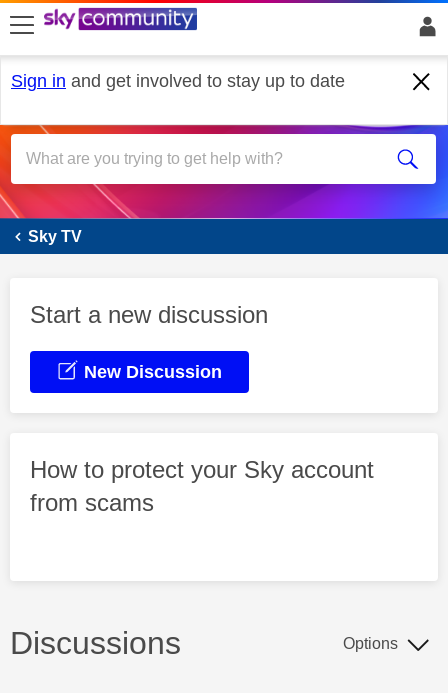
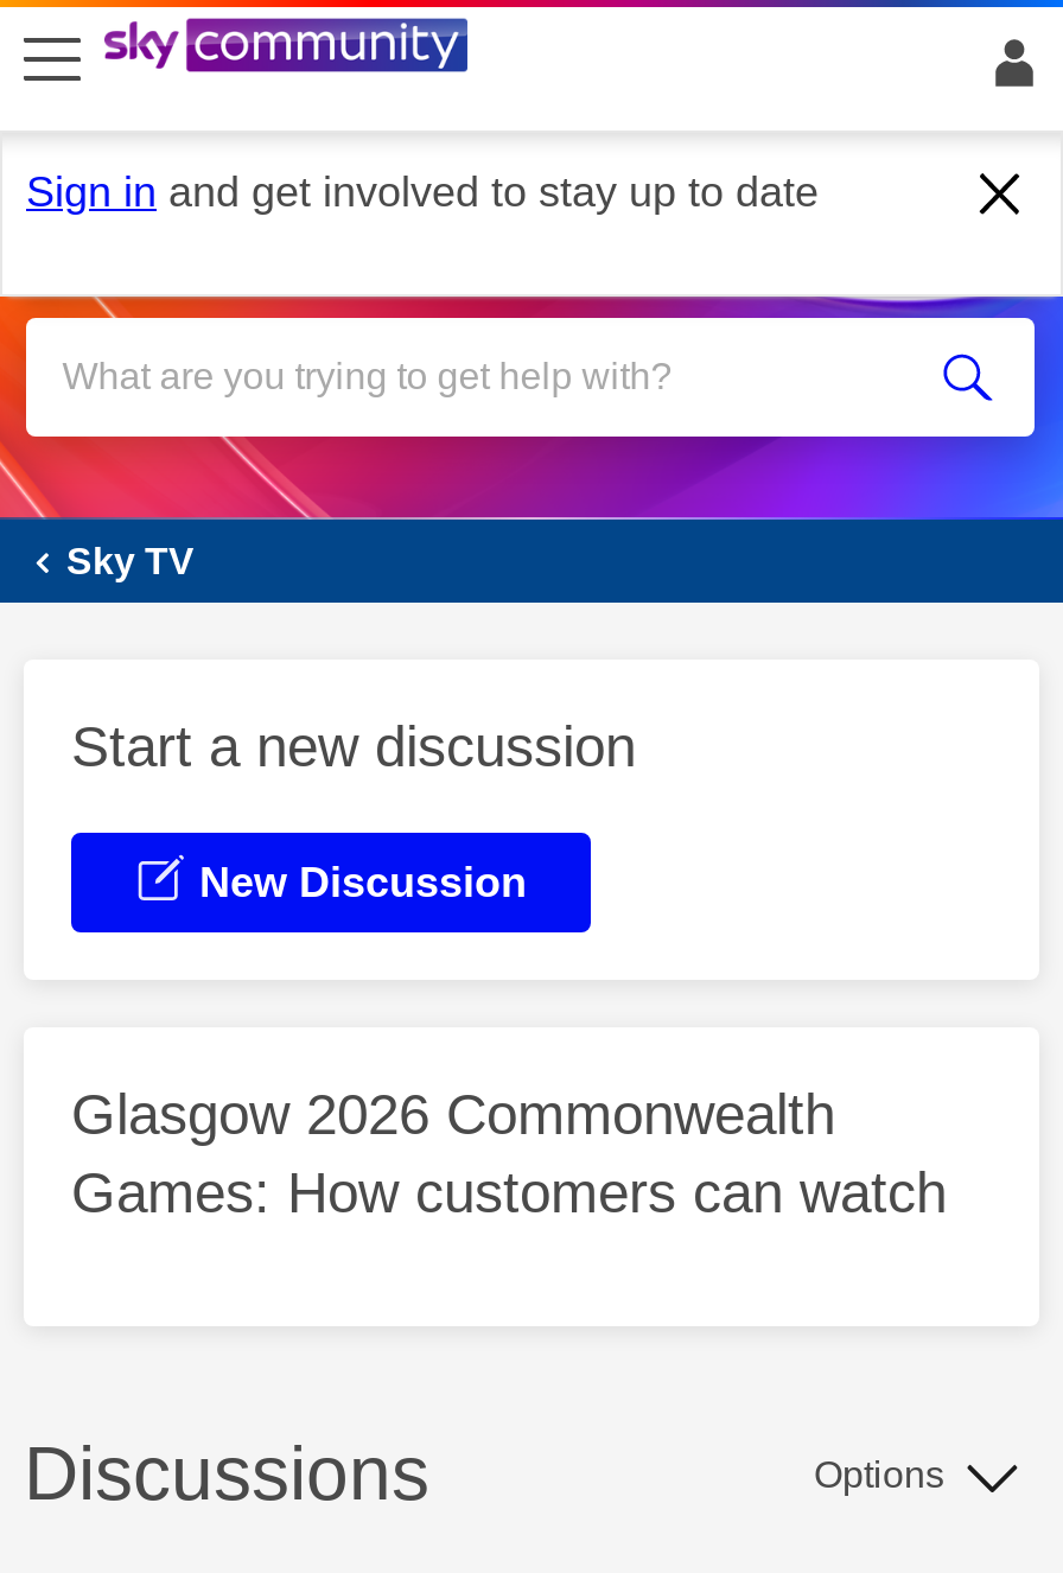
- How to protect your Sky account
- from scams
+ Glasgow 2026 Commonwealth
+ Games: How customers can watch
